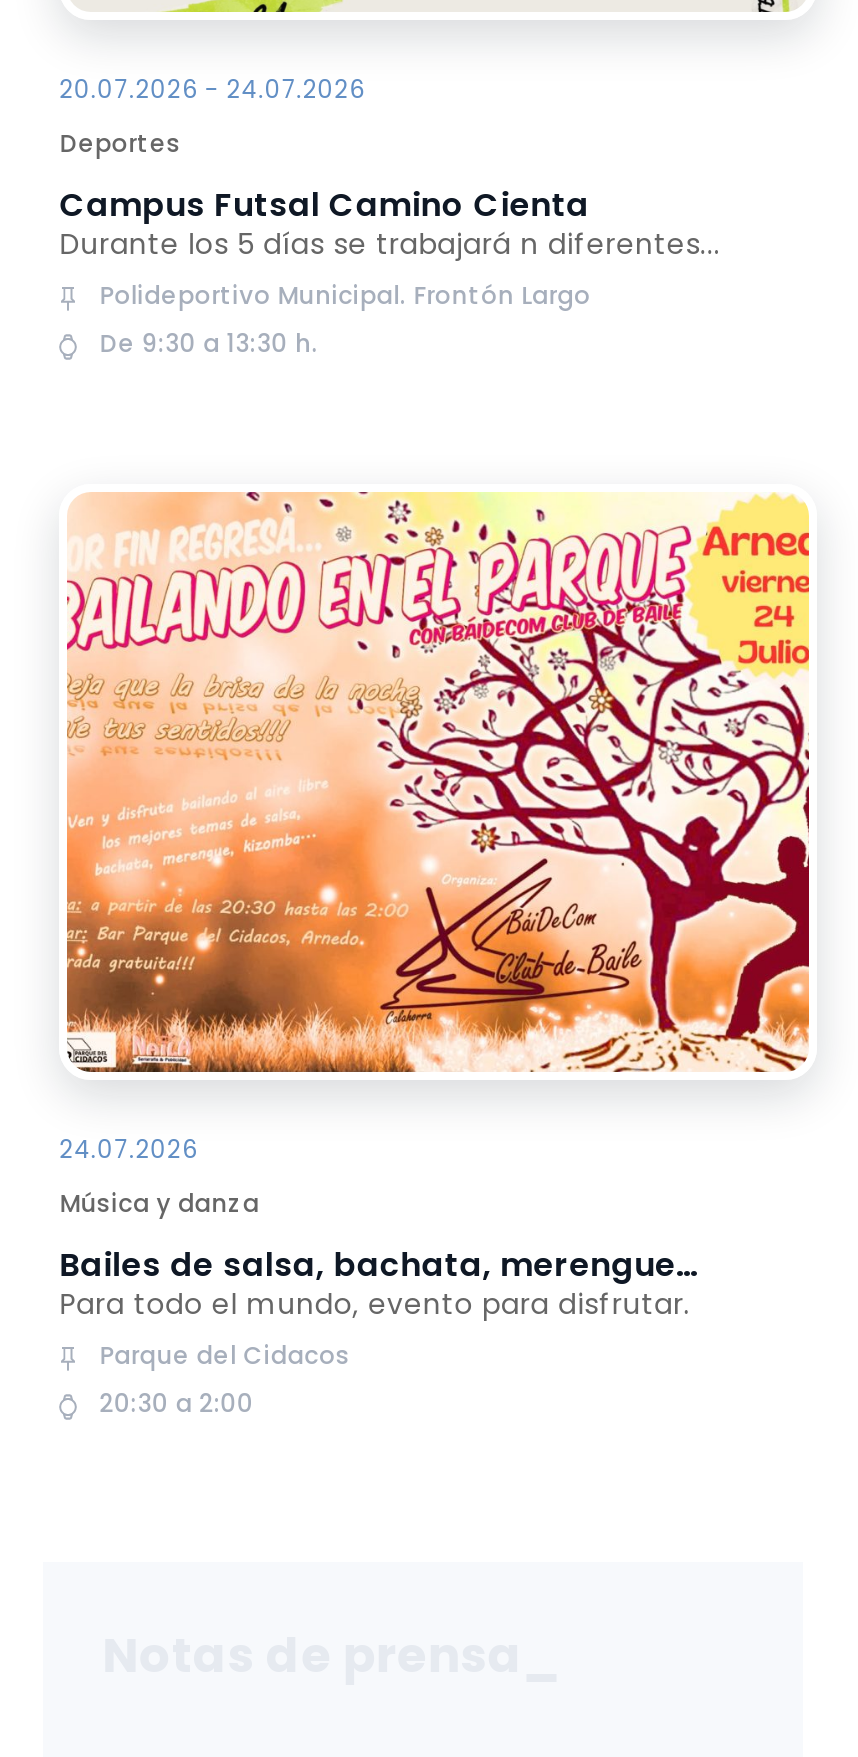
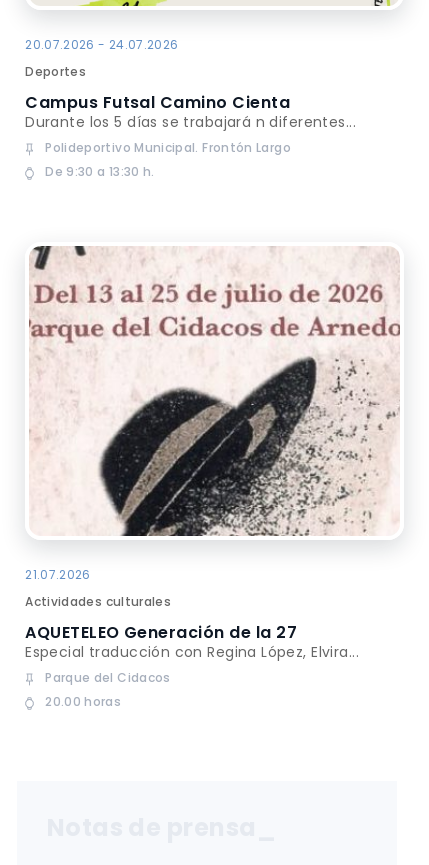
- [image]
- 24.07.2026
+ [image]
+ 21.07.2026

- Música y danza
+ Actividades culturales

- Bailes de salsa, bachata, merengue…
- Para todo el mundo, evento para disfrutar.
+ AQUETELEO Generación de la 27
+ Especial traducción con Regina López, Elvira...

- 20:30 a 2:00
+ 20.00 horas
